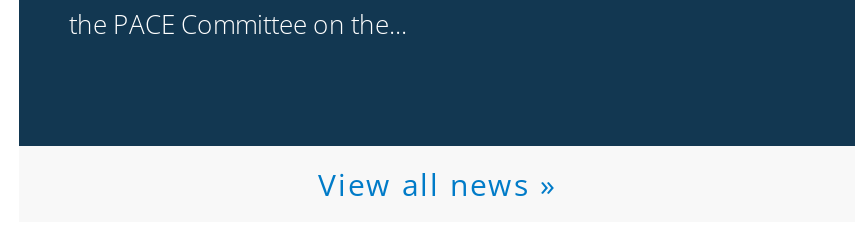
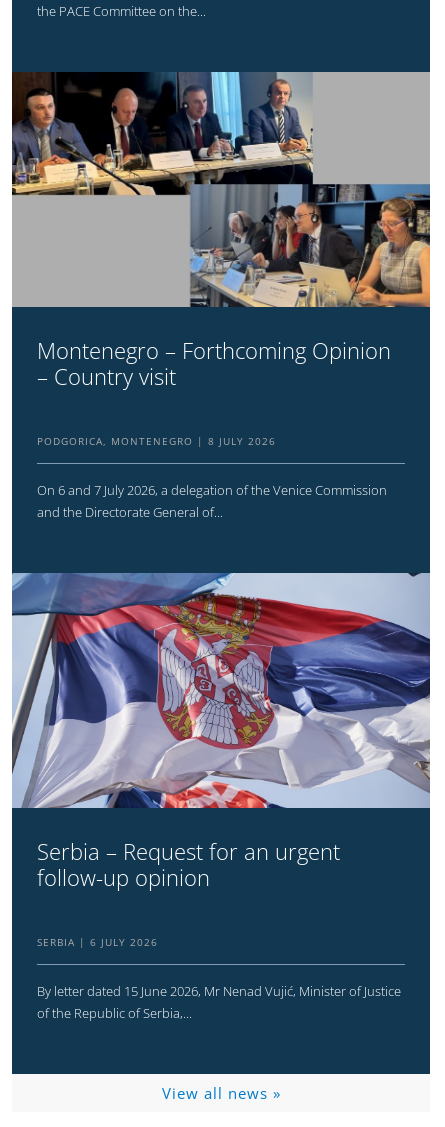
+ [image]
+ Montenegro – Forthcoming Opinion
+ – Country visit
+ PODGORICA, MONTENEGRO
+ 8 JULY 2026
+ On 6 and 7 July 2026, a delegation of the Venice Commission
+ and the Directorate General of...

+ [image]
+ Serbia – Request for an urgent
+ follow-up opinion
+ SERBIA
+ 6 JULY 2026
+ By letter dated 15 June 2026, Mr Nenad Vujić, Minister of Justice
+ of the Republic of Serbia,...
